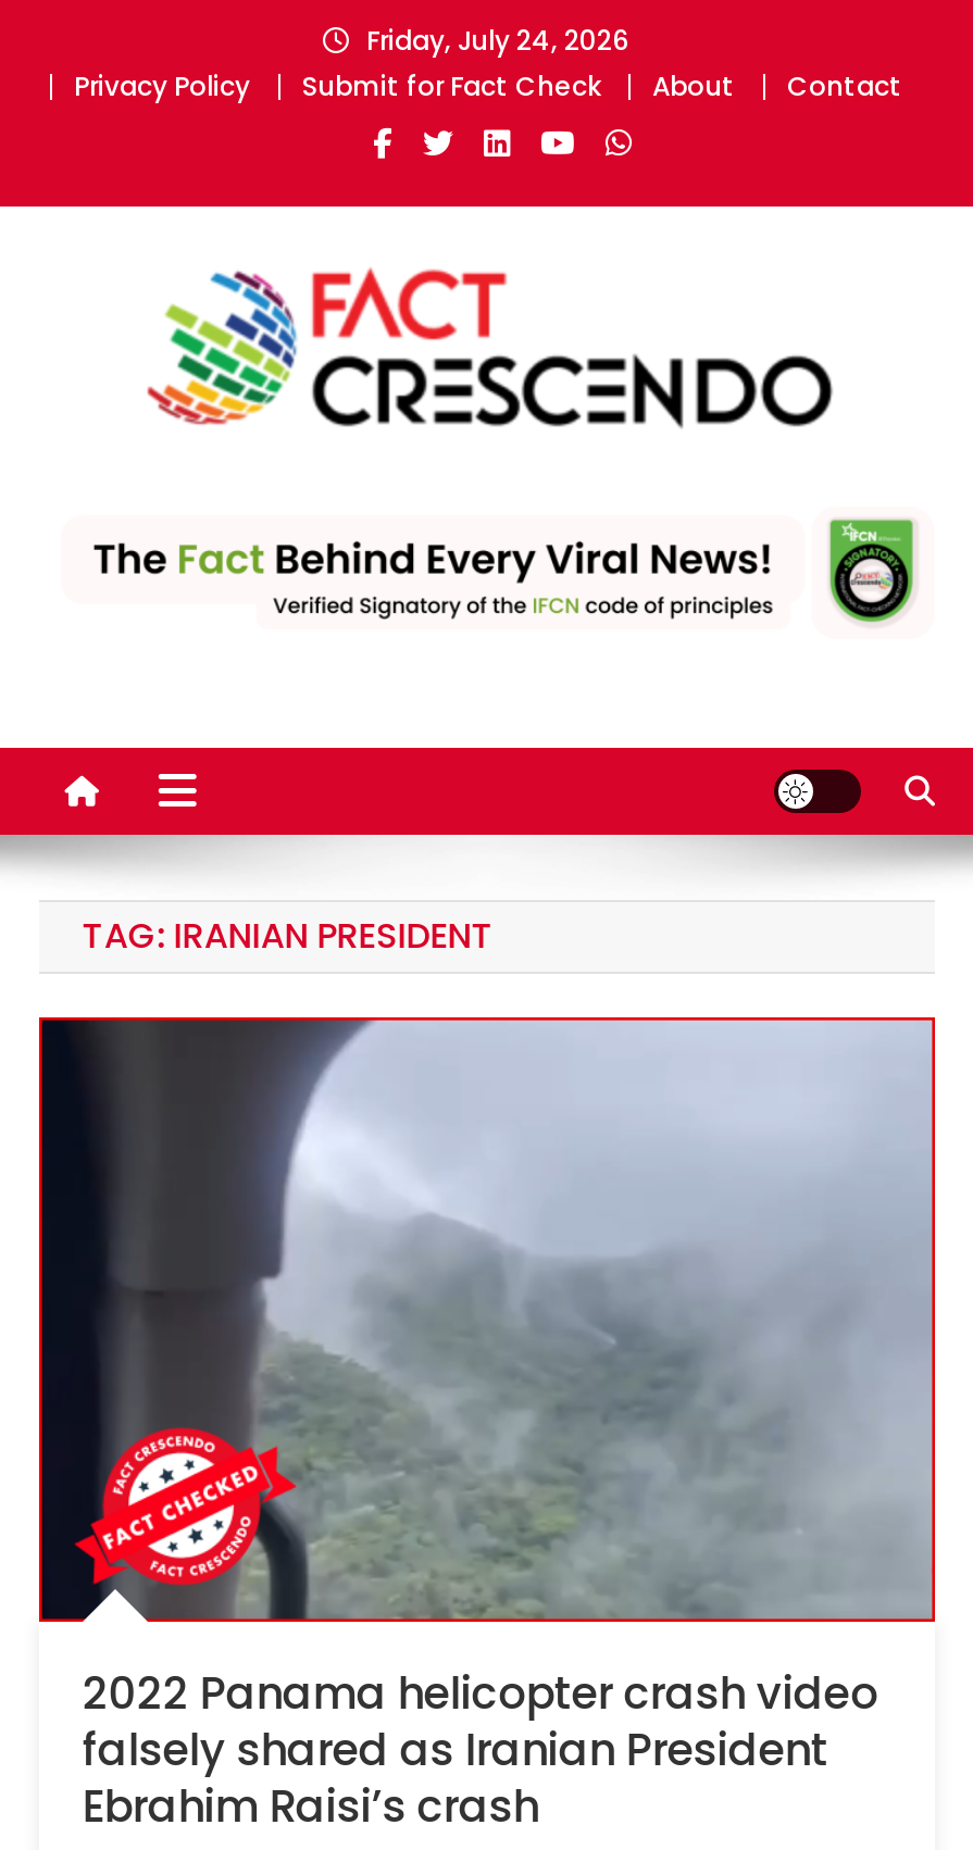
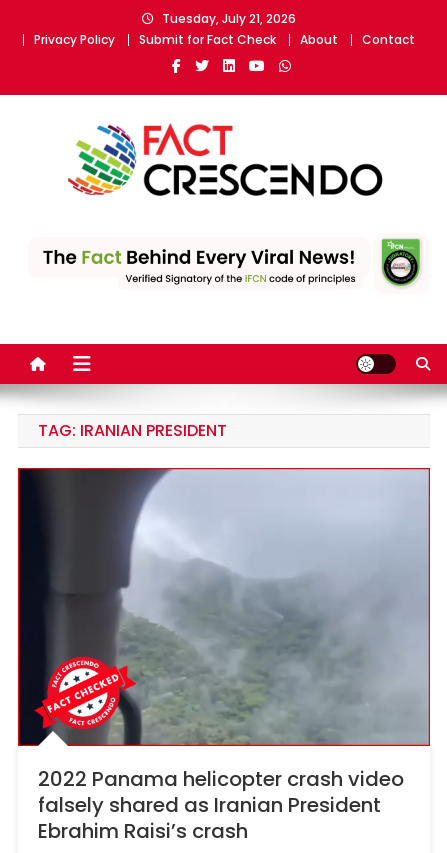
- Friday, July 24, 2026
+ Tuesday, July 21, 2026
